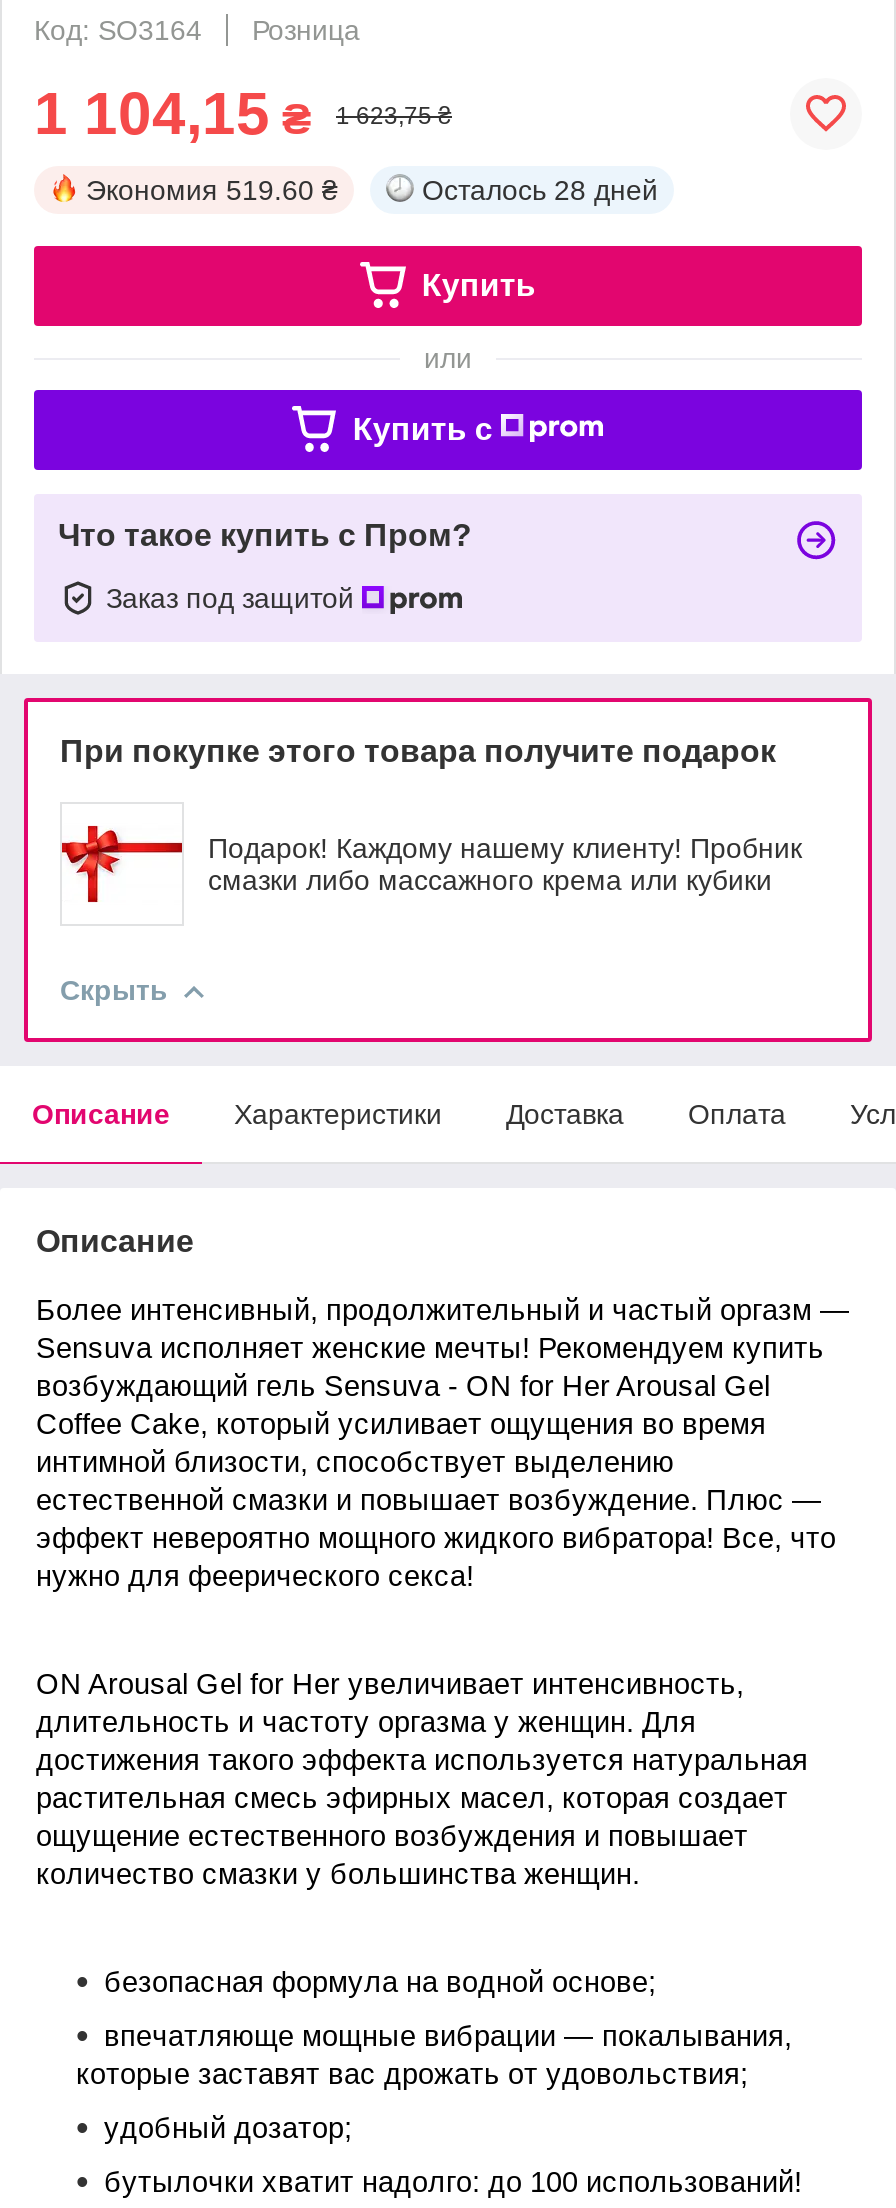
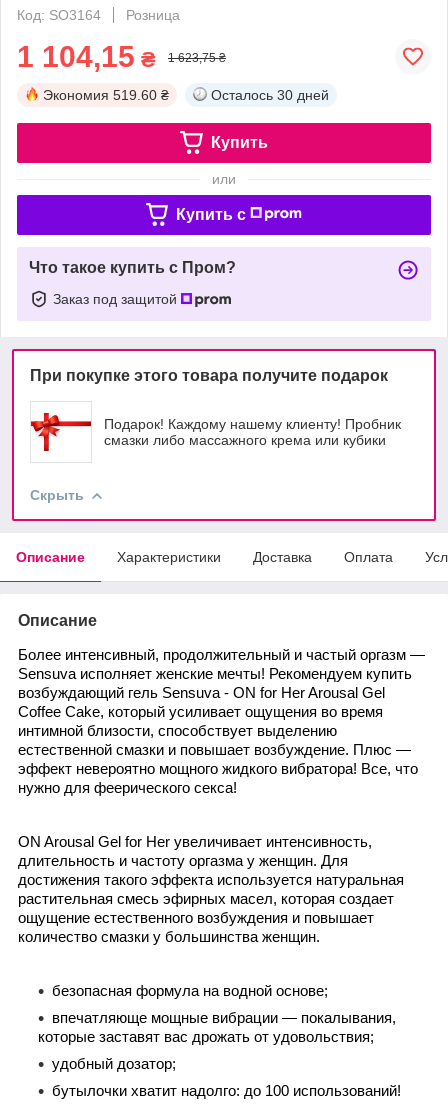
- Осталось 28 дней
+ Осталось 30 дней
